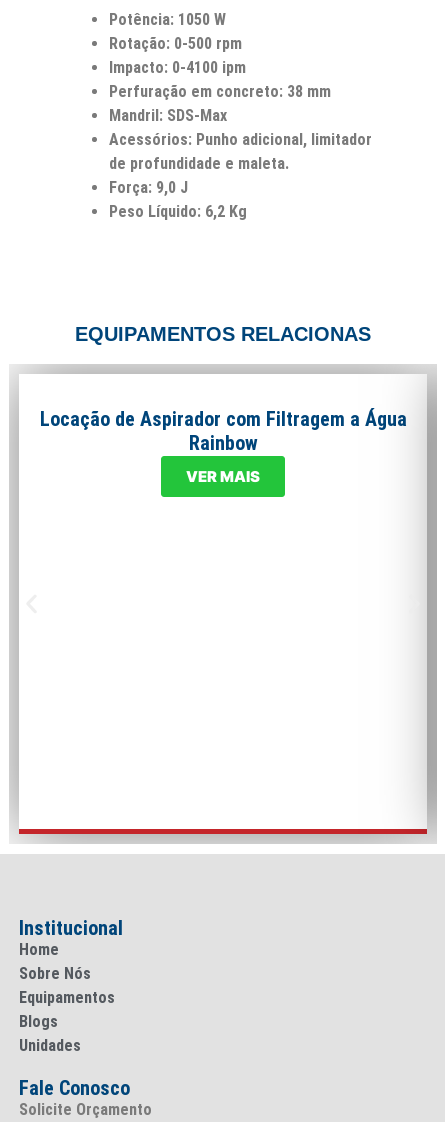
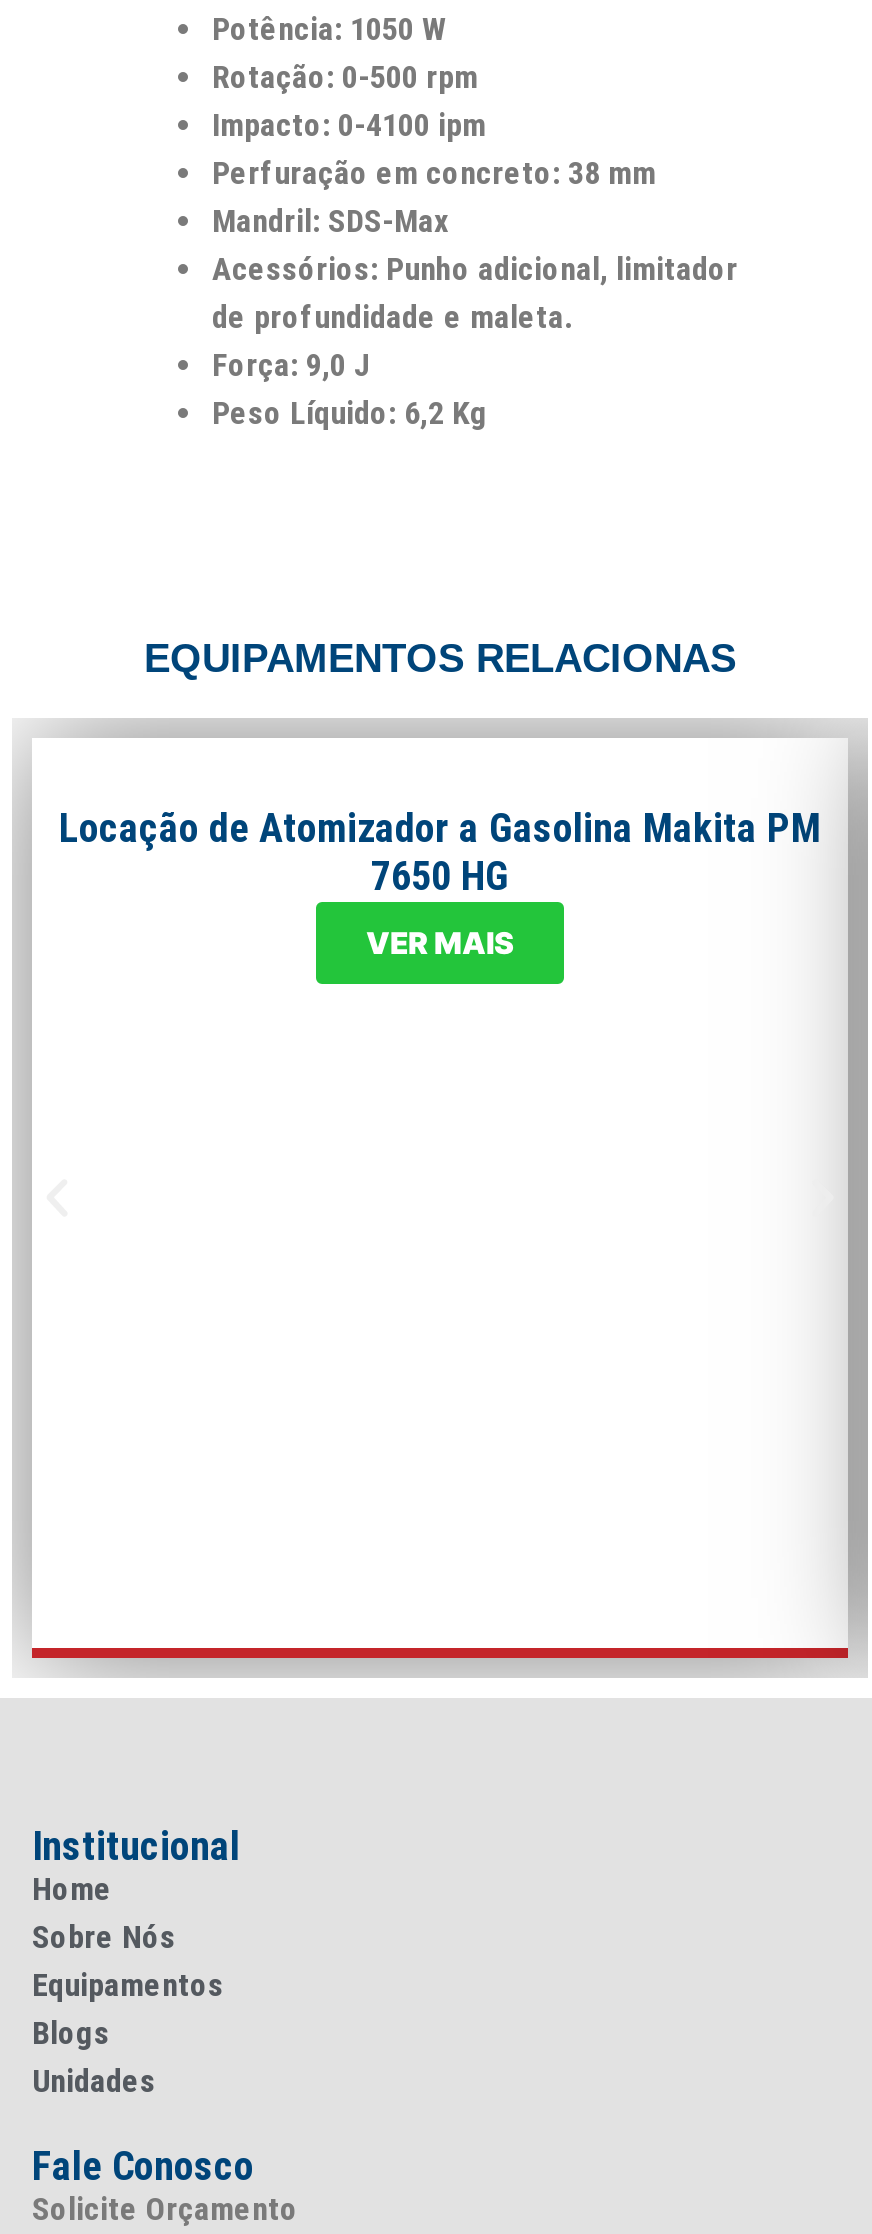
- Locação de Aspirador com Filtragem a Água
- Rainbow
+ Locação de Atomizador a Gasolina Makita PM
+ 7650 HG
